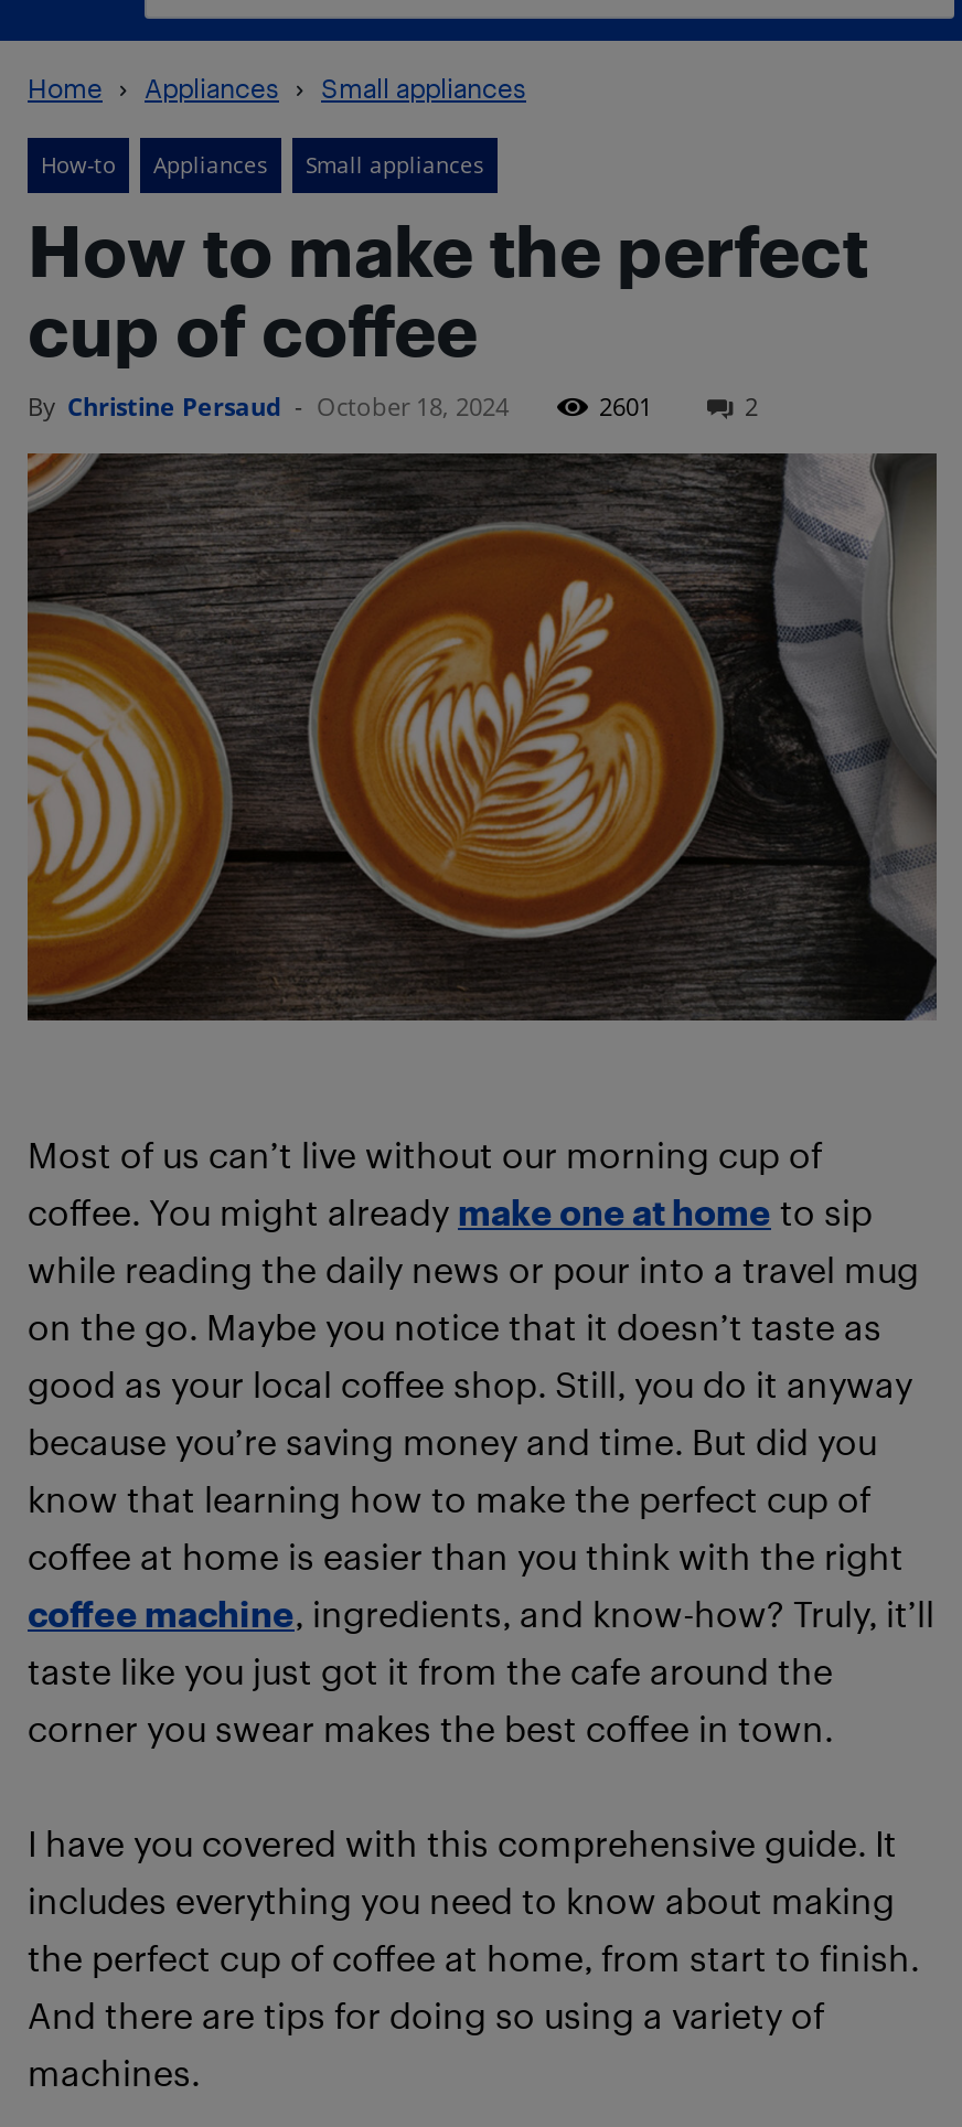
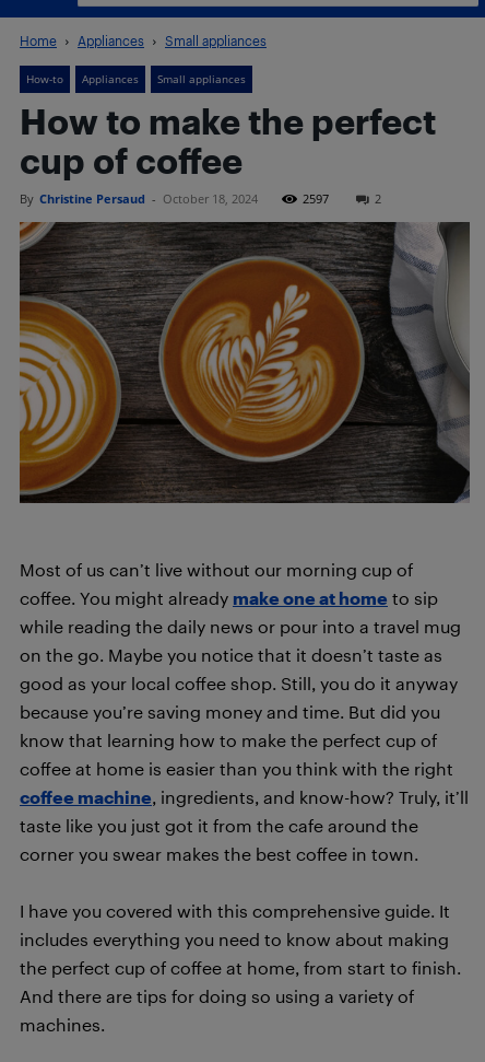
- 2601
+ 2597
